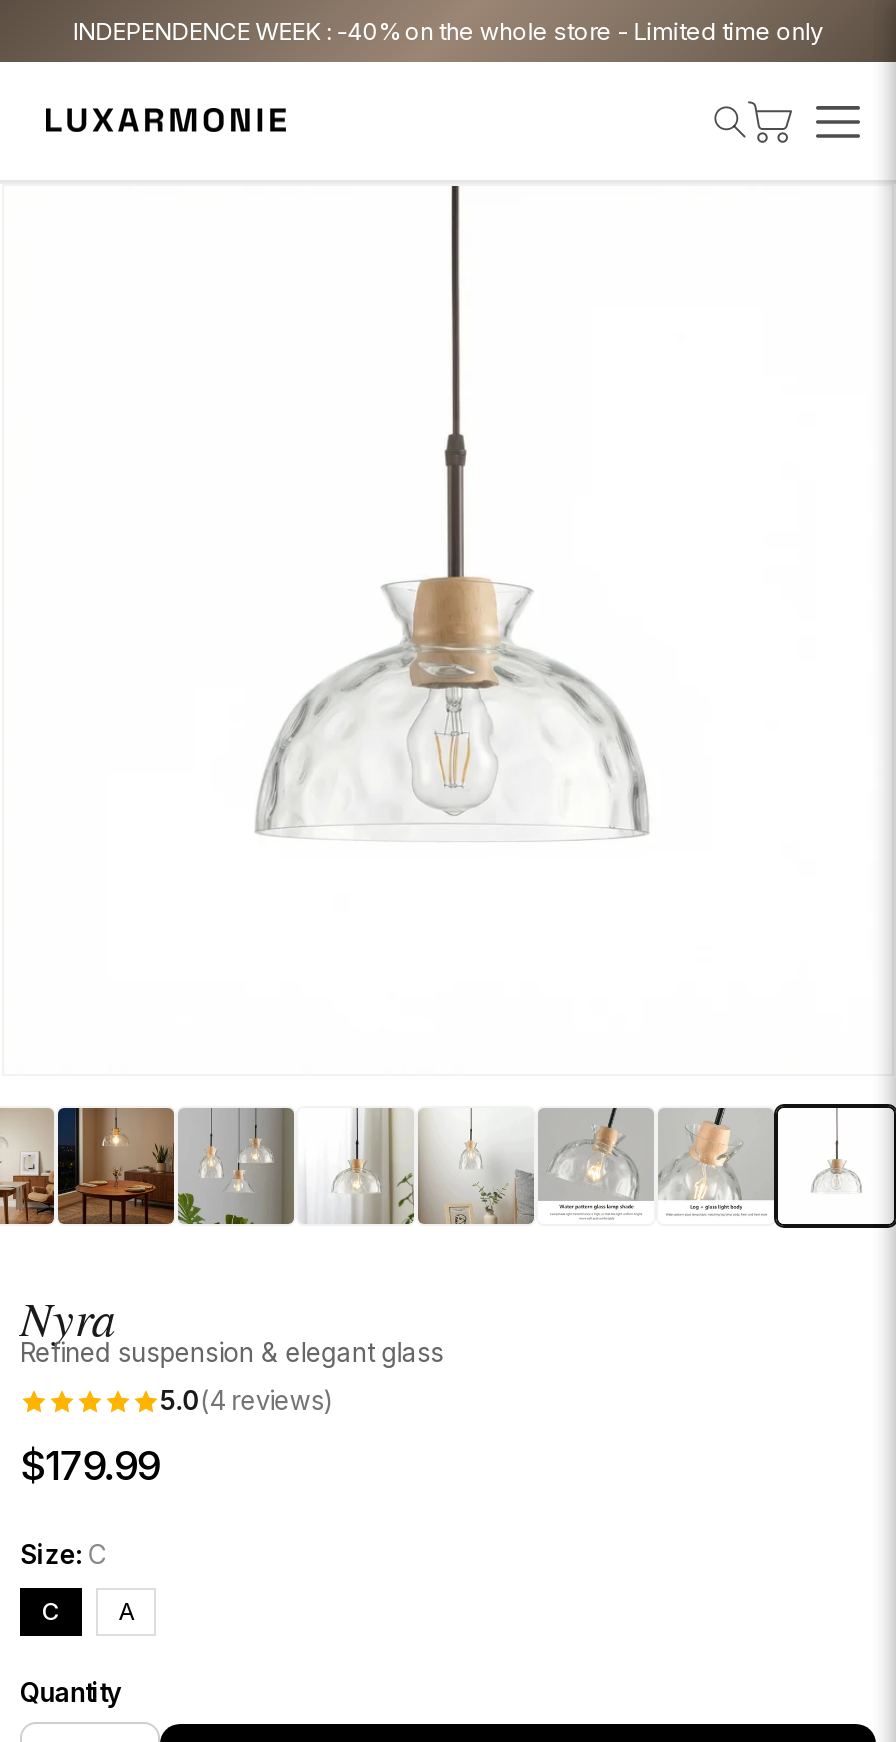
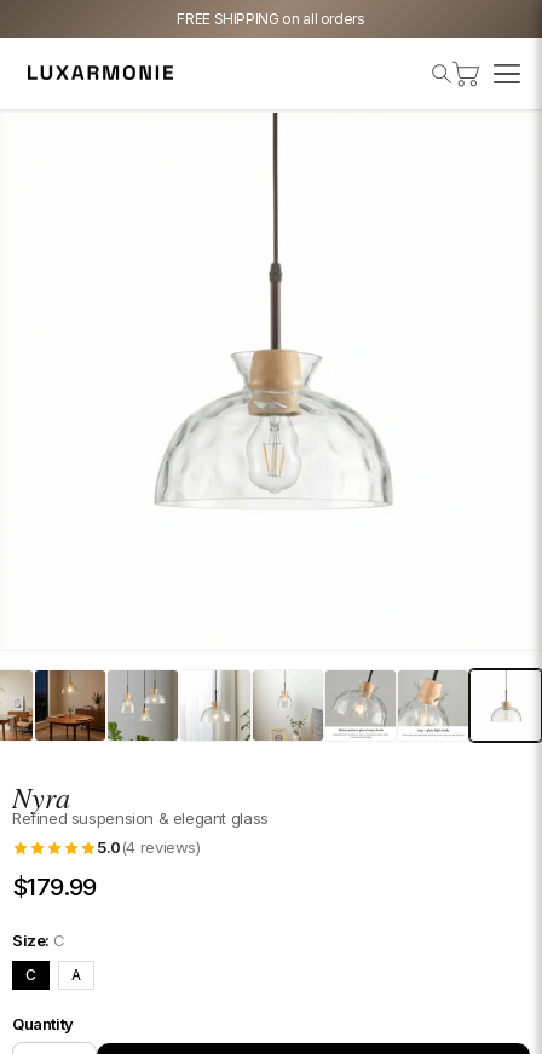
- INDEPENDENCE WEEK : -40% on the whole store - Limited time only
+ FREE SHIPPING on all orders
